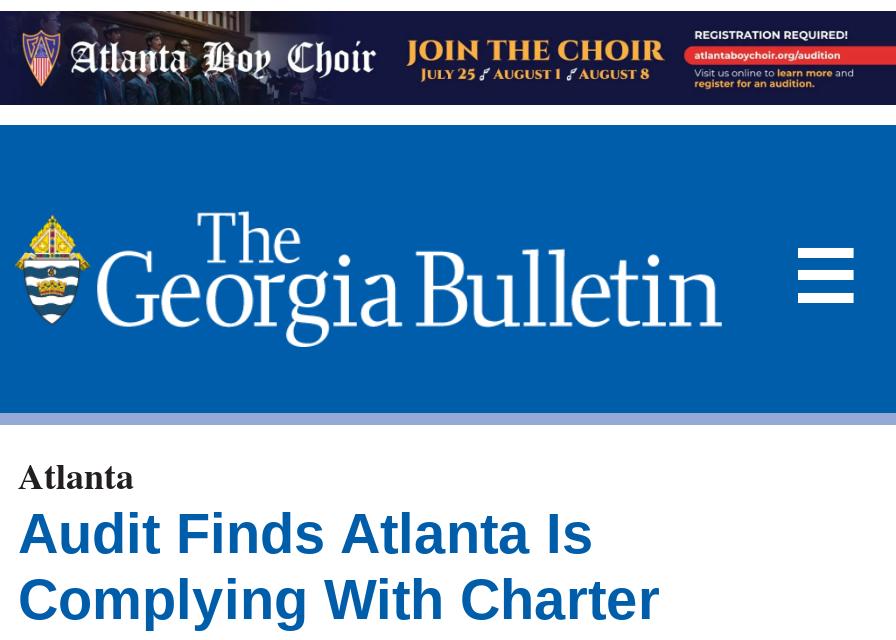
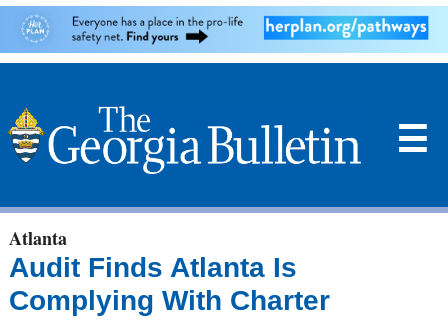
- [image]
+ [image]
